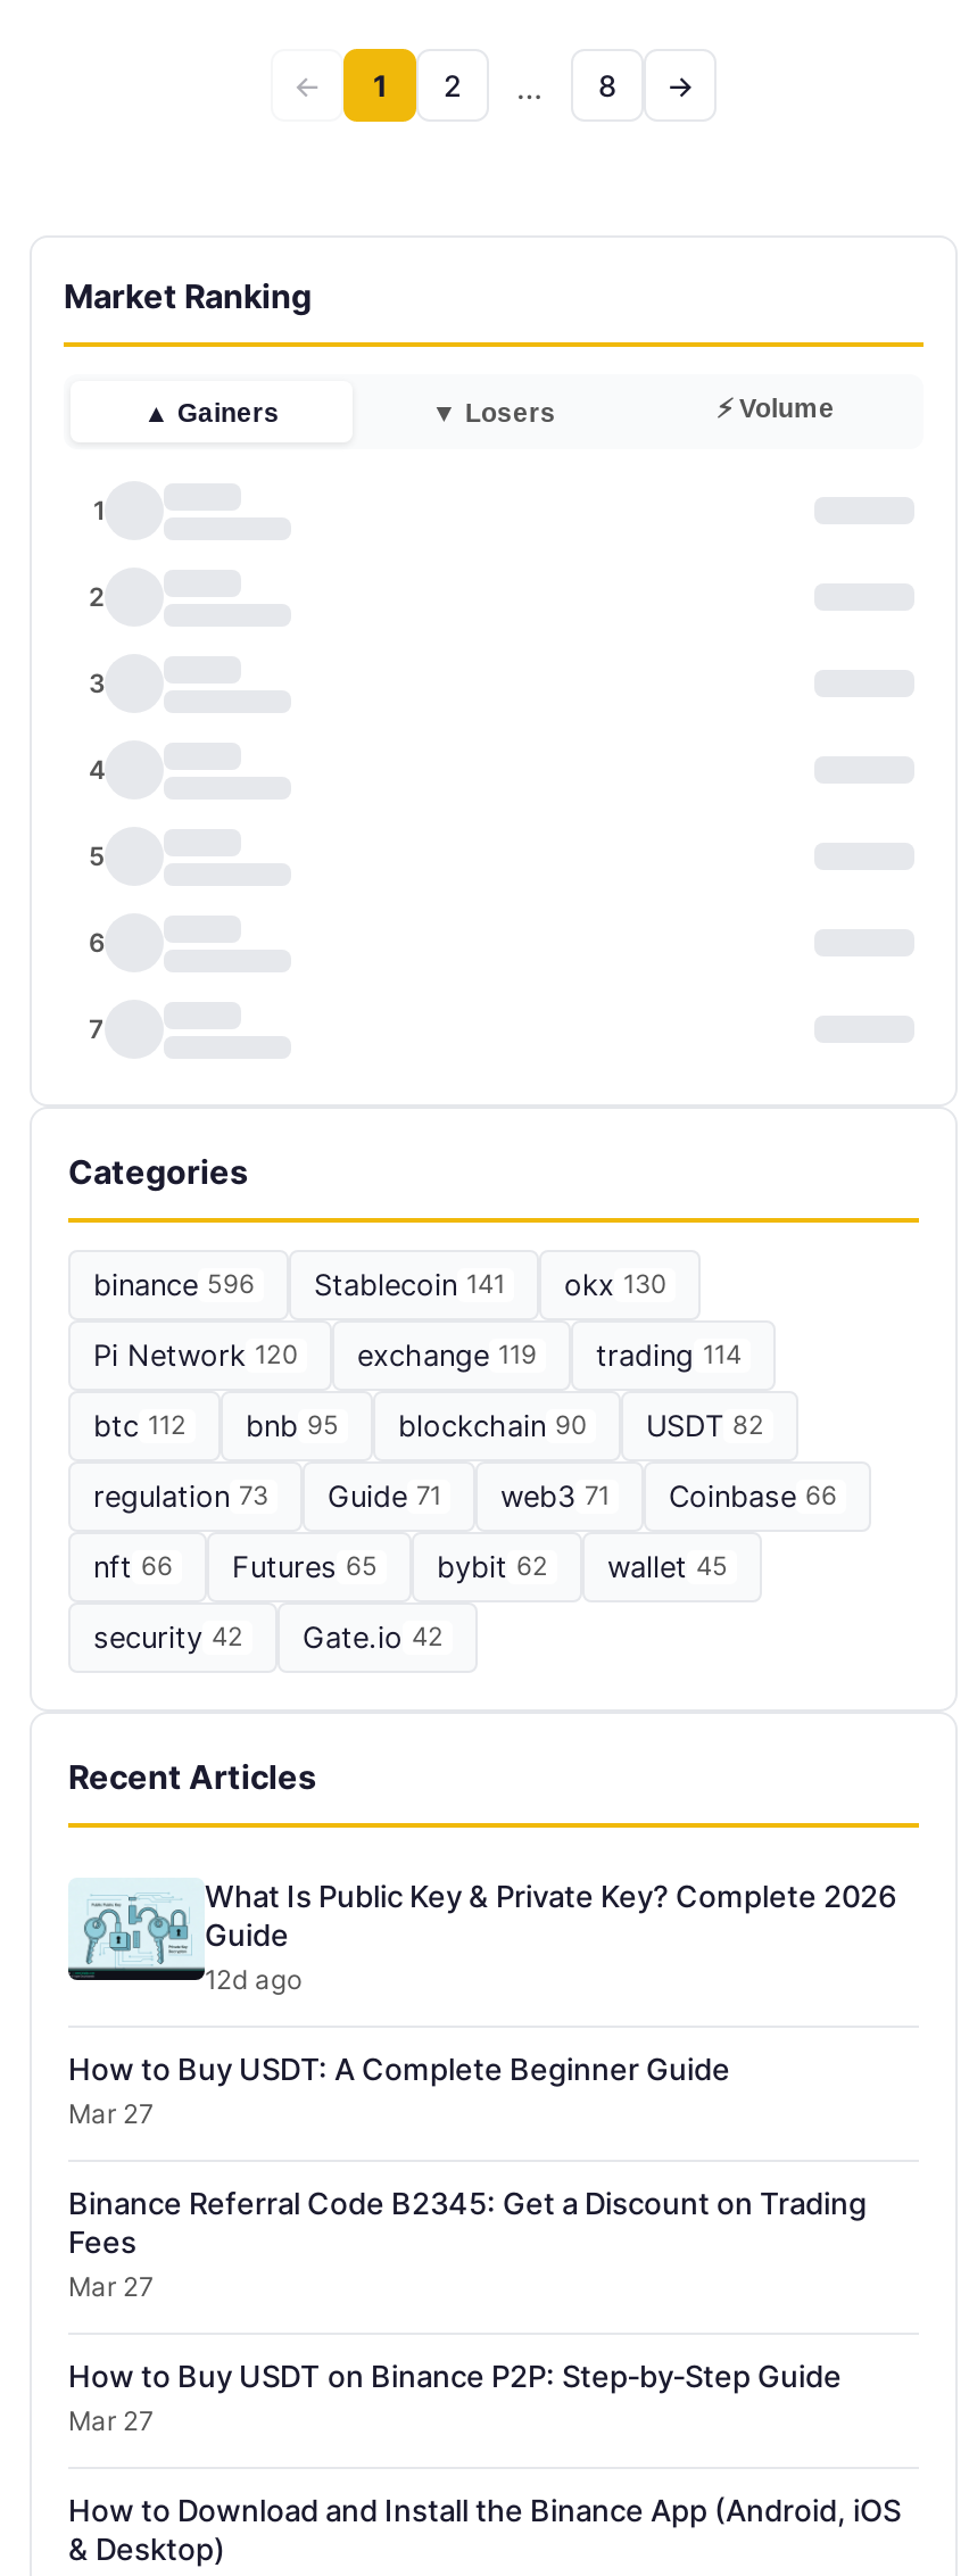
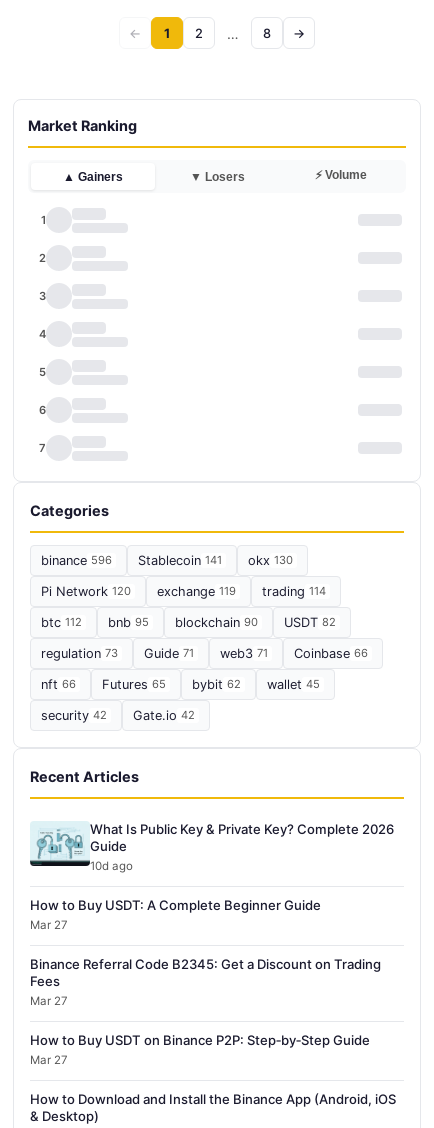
- 12d ago
+ 10d ago
